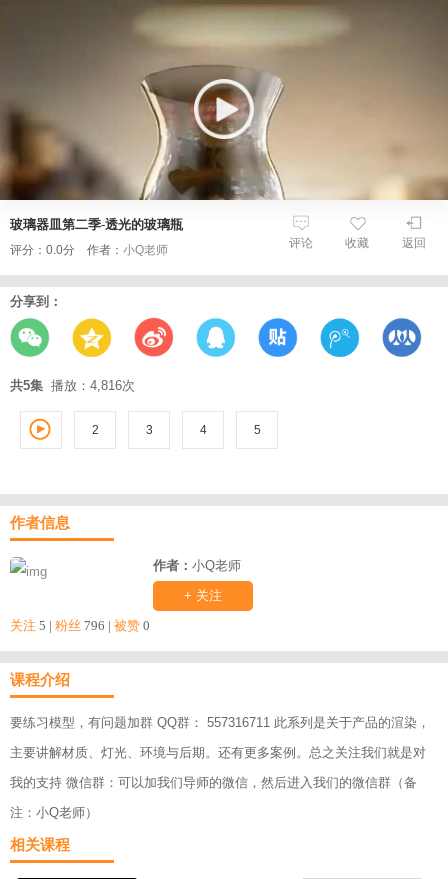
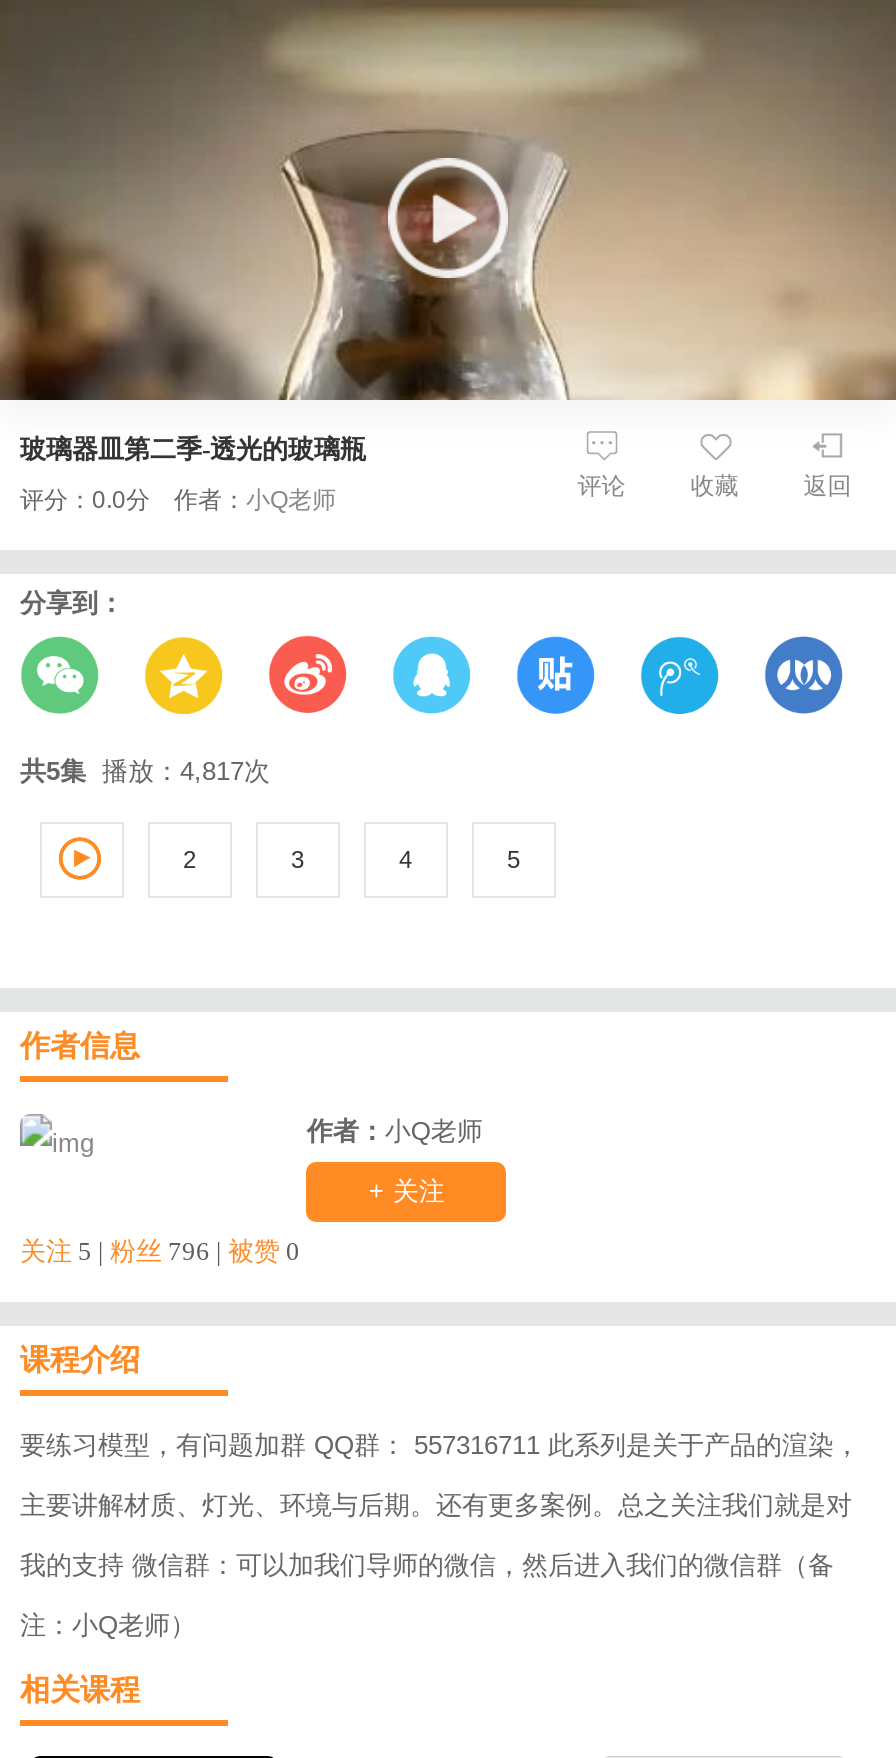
- 共5集播放：4,816次
+ 共5集播放：4,817次
